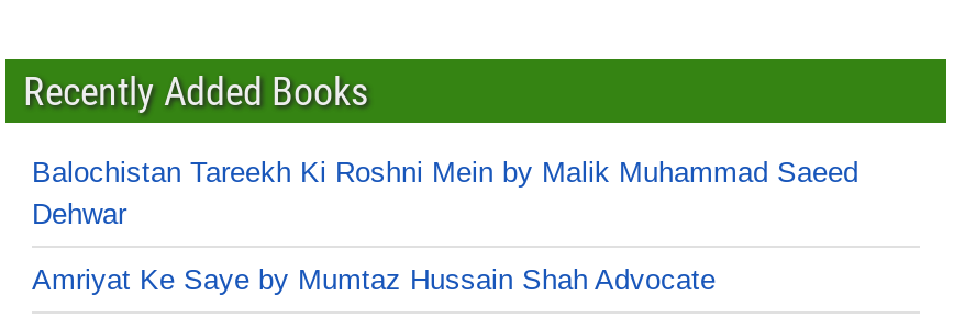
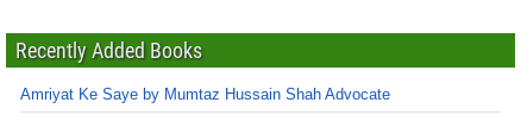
- Balochistan Tareekh Ki Roshni Mein by Malik Muhammad Saeed
- Dehwar
